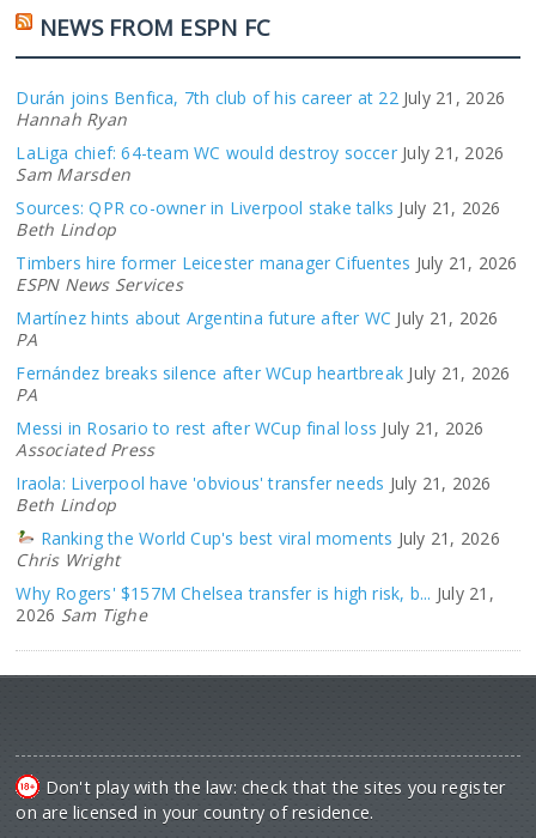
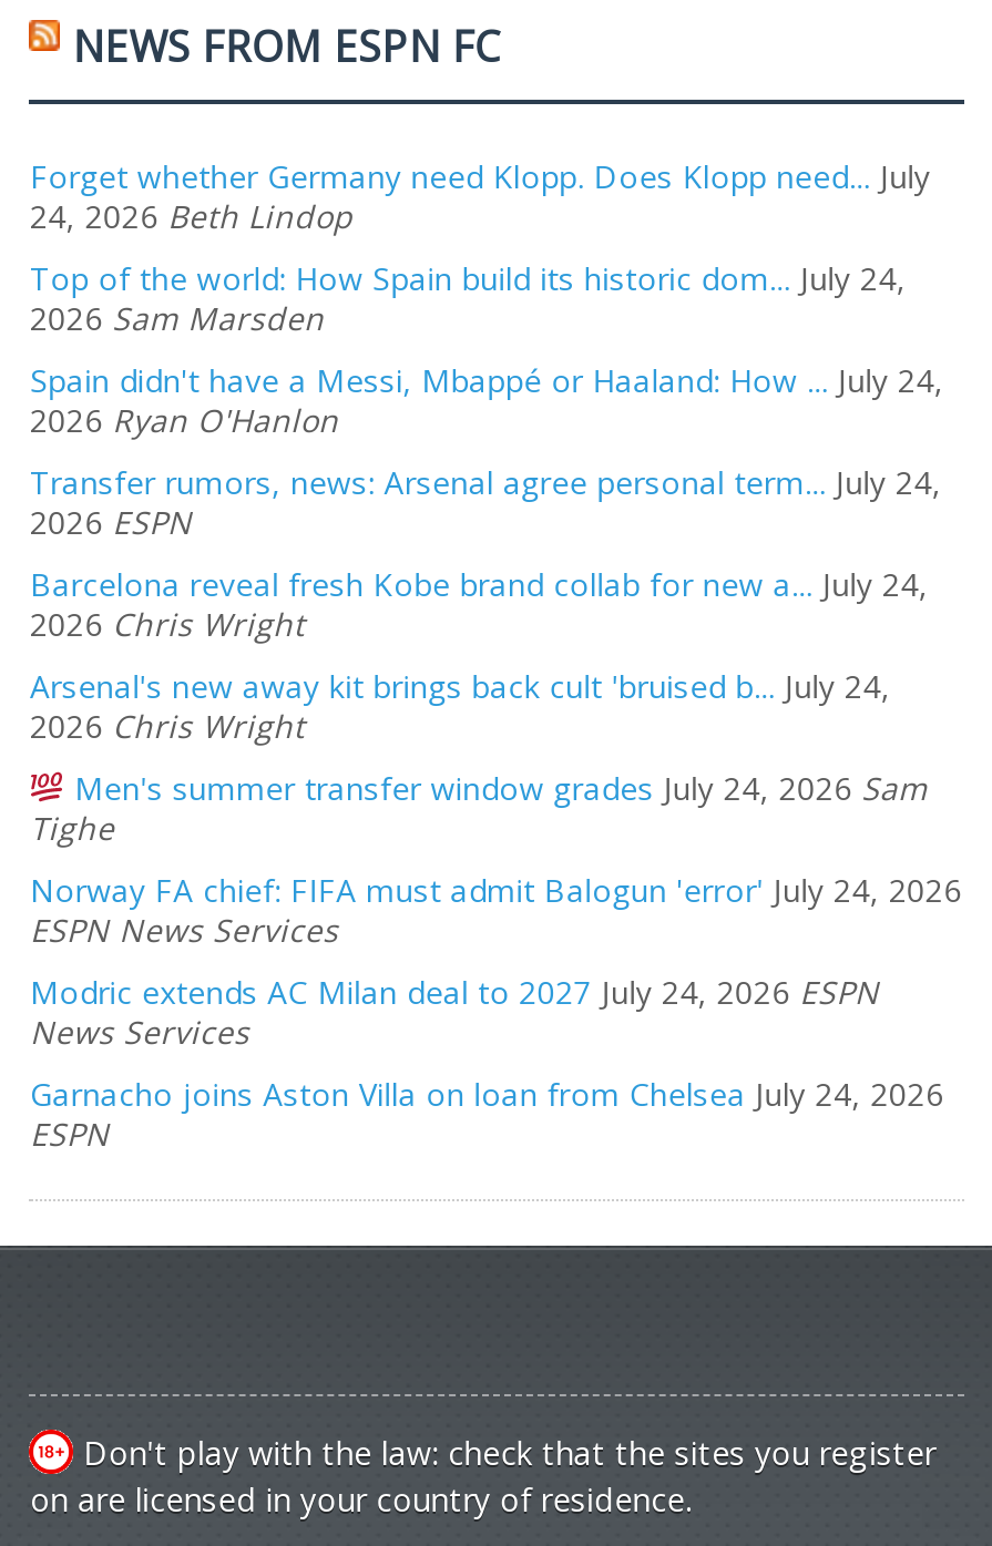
- Durán joins Benfica, 7th club of his career at 22 July 21, 2026
- Hannah Ryan
- LaLiga chief: 64-team WC would destroy soccer July 21, 2026
- Sam Marsden
- Sources: QPR co-owner in Liverpool stake talks July 21, 2026
- Beth Lindop
- Timbers hire former Leicester manager Cifuentes July 21, 2026
+ Forget whether Germany need Klopp. Does Klopp need... July
+ 24, 2026 Beth Lindop
+ Top of the world: How Spain build its historic dom... July 24,
+ 2026 Sam Marsden
+ Spain didn't have a Messi, Mbappé or Haaland: How ... July 24,
+ 2026 Ryan O'Hanlon
+ Transfer rumors, news: Arsenal agree personal term... July 24,
+ 2026 ESPN
+ Barcelona reveal fresh Kobe brand collab for new a... July 24,
+ 2026 Chris Wright
+ Arsenal's new away kit brings back cult 'bruised b... July 24,
+ 2026 Chris Wright
+ Men's summer transfer window grades July 24, 2026 Sam
+ Tighe
+ Norway FA chief: FIFA must admit Balogun 'error' July 24, 2026

moved down: ESPN News Services

- Martínez hints about Argentina future after WC July 21, 2026
- PA
- Fernández breaks silence after WCup heartbreak July 21, 2026
- PA
- Messi in Rosario to rest after WCup final loss July 21, 2026
- Associated Press
- Iraola: Liverpool have 'obvious' transfer needs July 21, 2026
- Beth Lindop
- Ranking the World Cup's best viral moments July 21, 2026
- Chris Wright
- Why Rogers' $157M Chelsea transfer is high risk, b... July 21,
- 2026 Sam Tighe
+ Modric extends AC Milan deal to 2027 July 24, 2026 ESPN
+ News Services
+ Garnacho joins Aston Villa on loan from Chelsea July 24, 2026
+ ESPN
